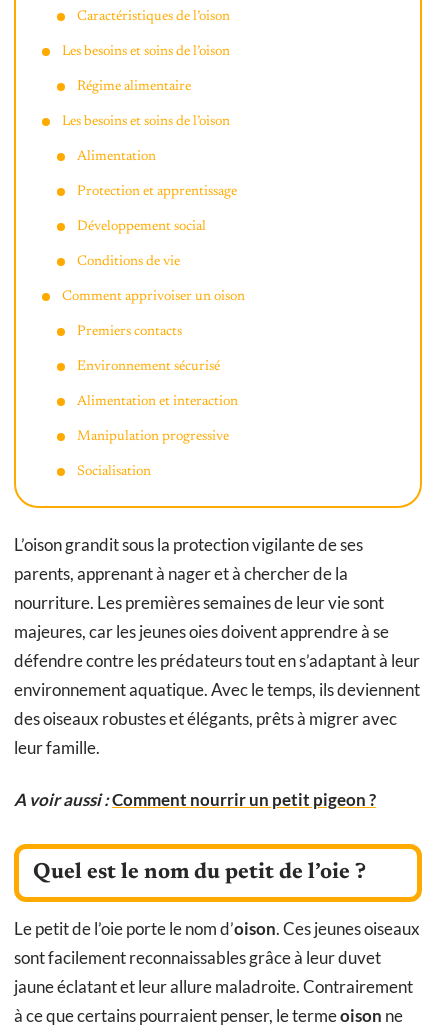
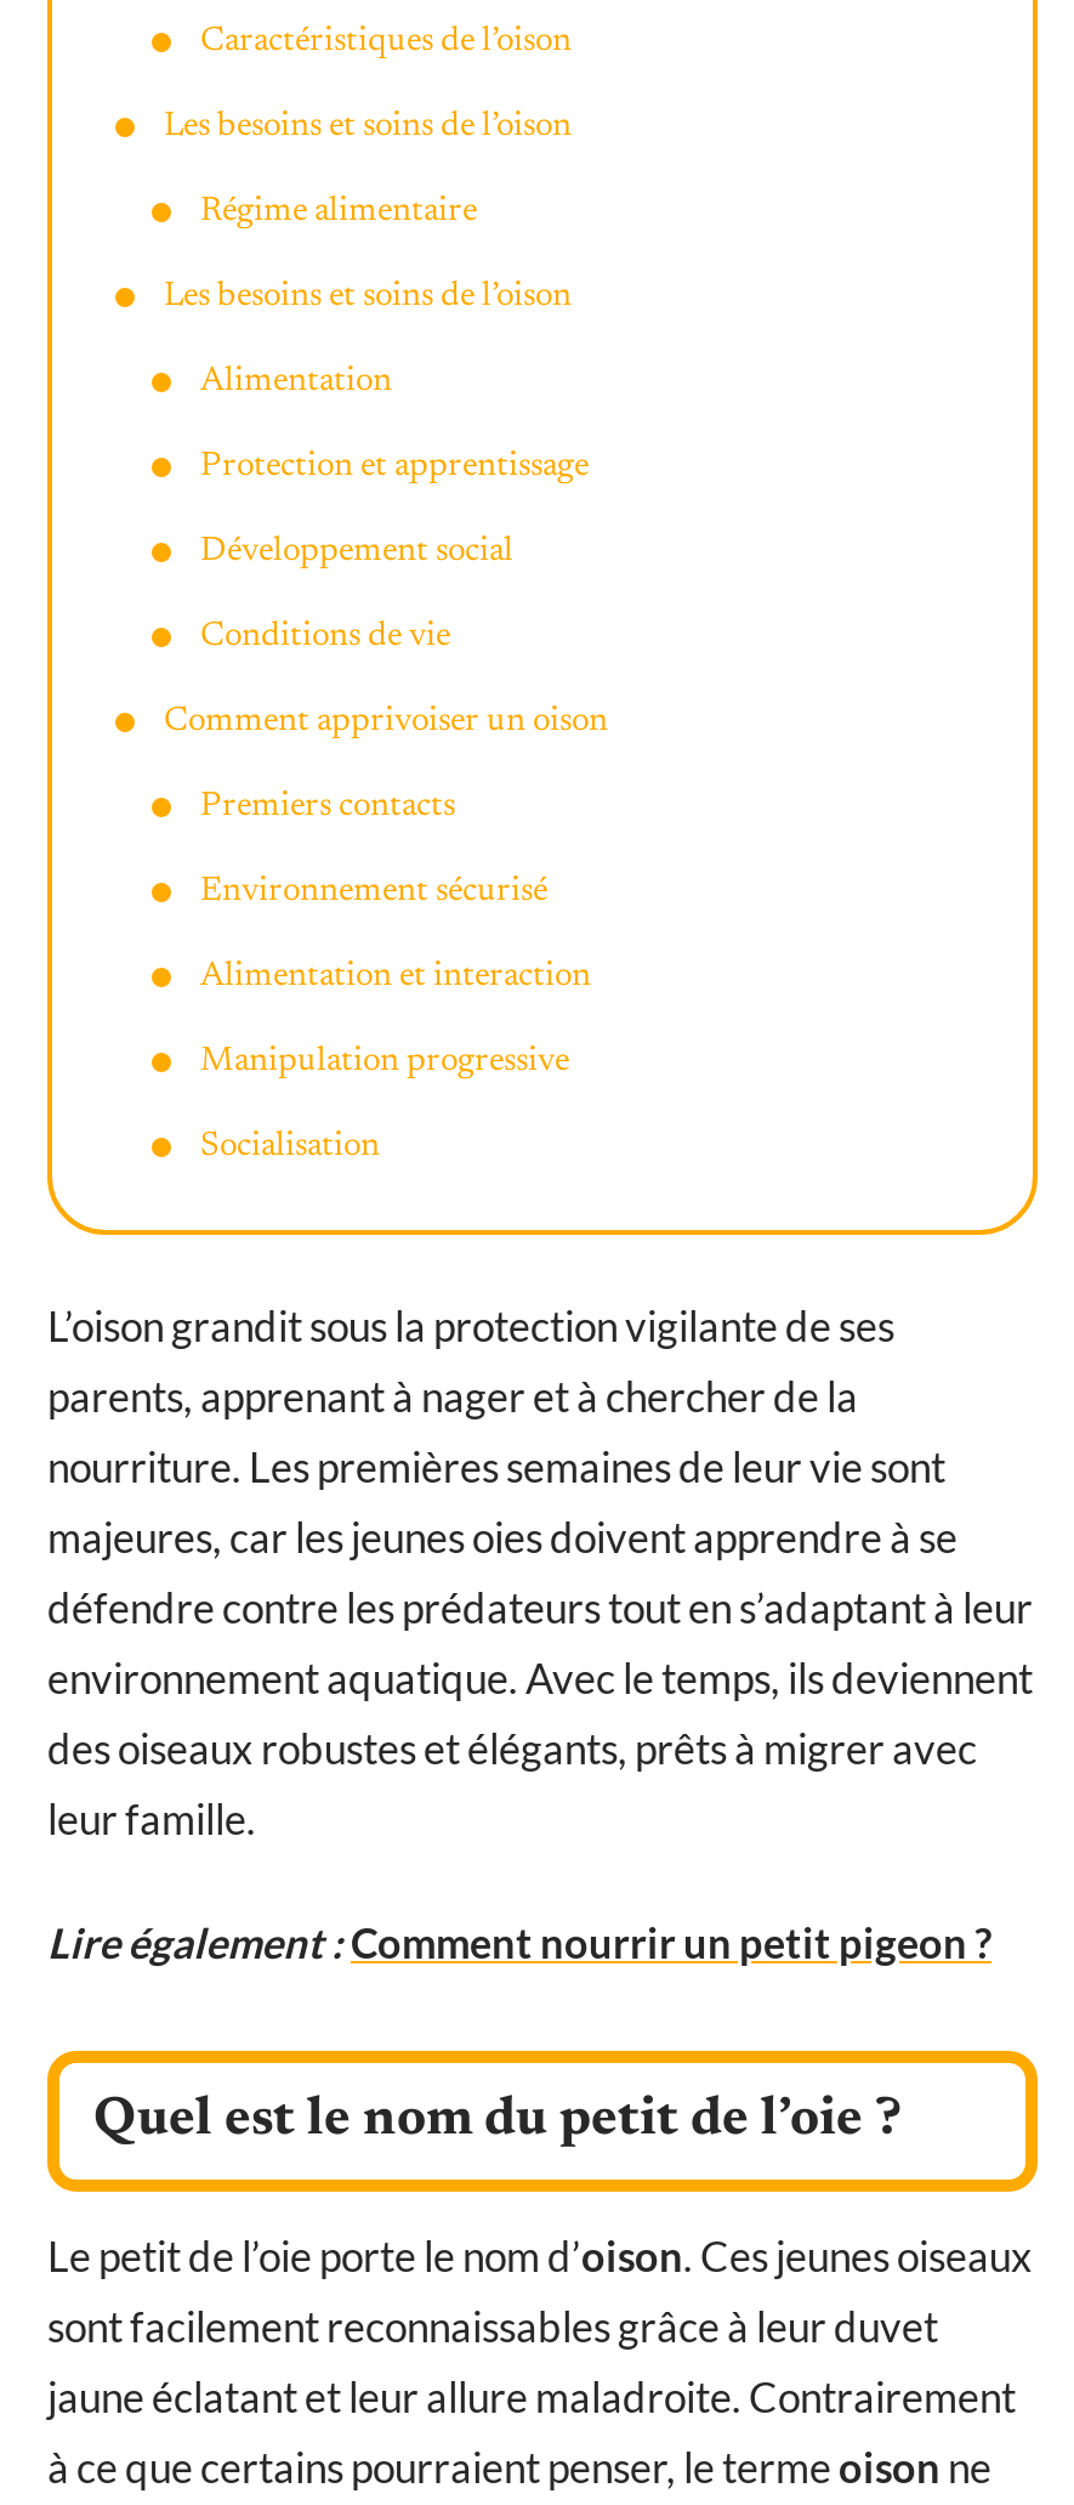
- A voir aussi : Comment nourrir un petit pigeon ?
+ Lire également : Comment nourrir un petit pigeon ?
